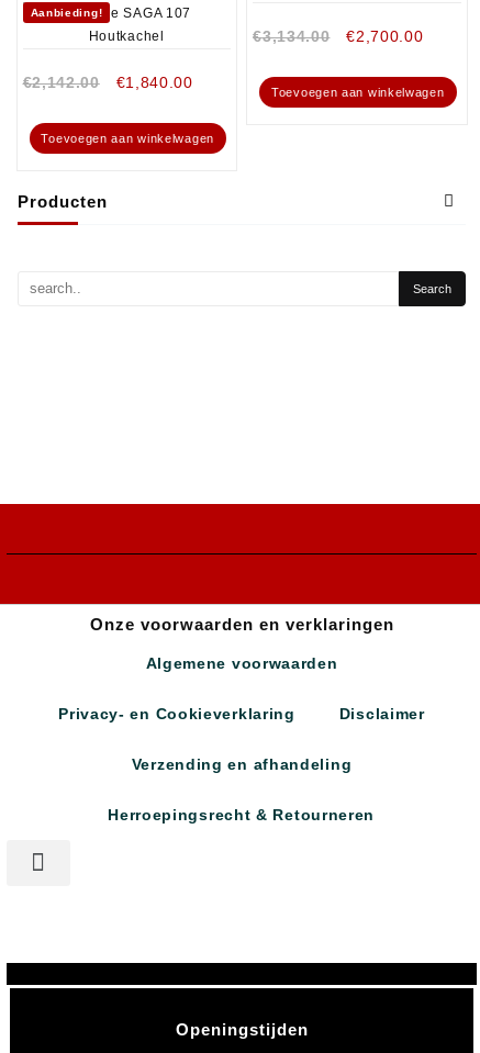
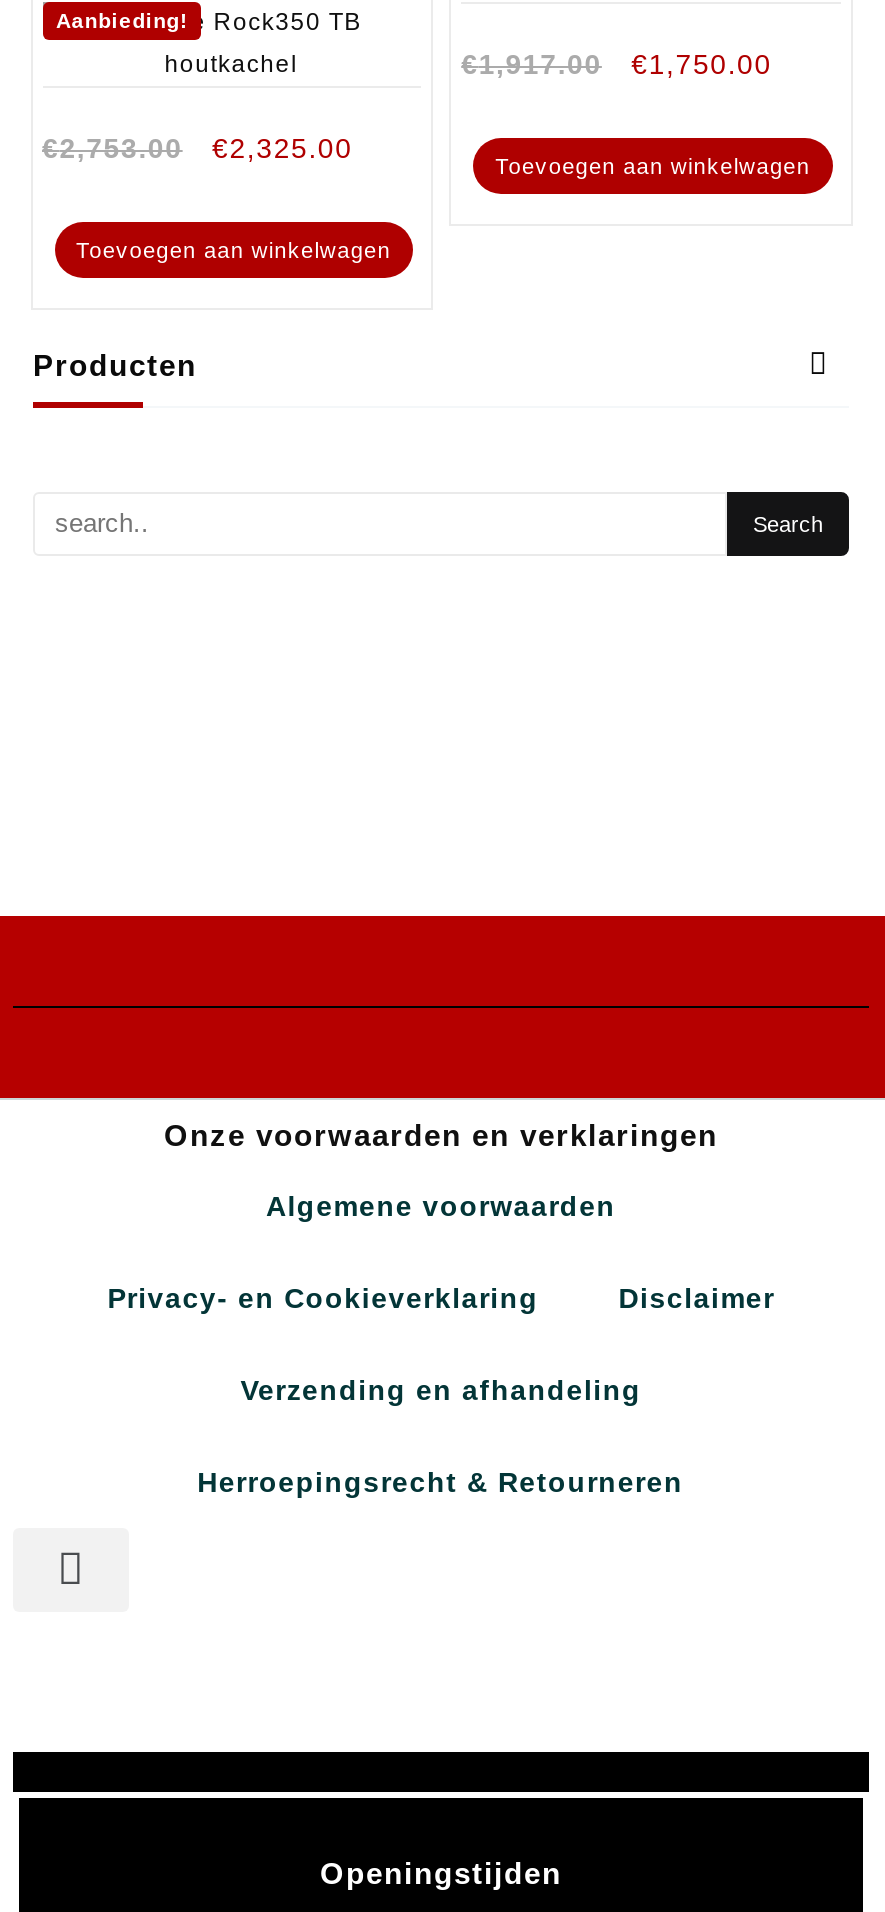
- €3,134.00
+ €1,917.00

- €2,700.00
+ €1,750.00

- €2,142.00
+ €2,753.00

- €1,840.00
+ €2,325.00
